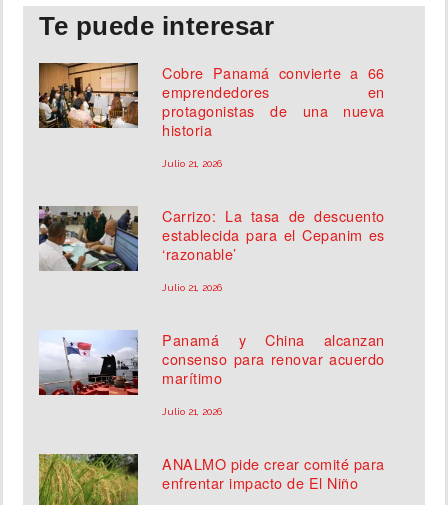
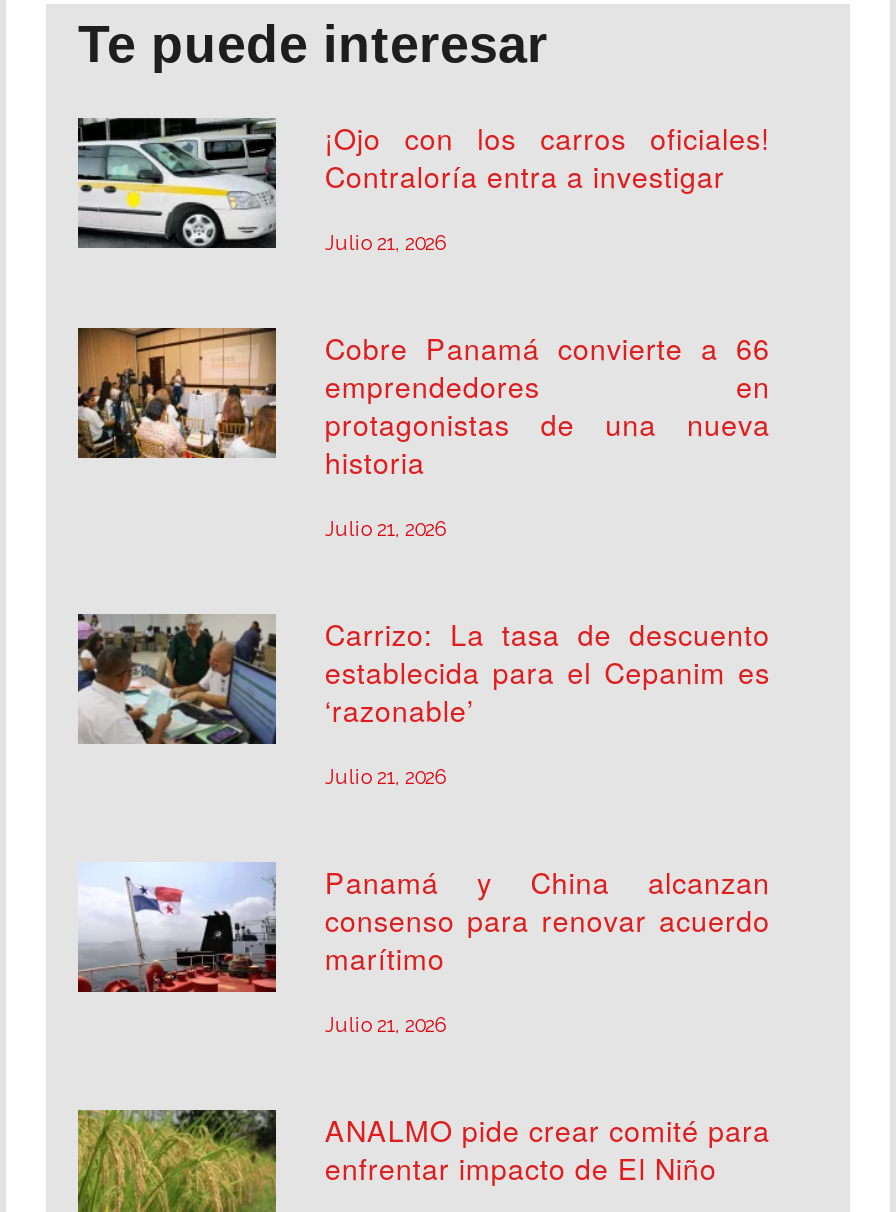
+ [image]
+ ¡Ojo con los carros oficiales!
+ Contraloría entra a investigar
+ Julio 21, 2026
